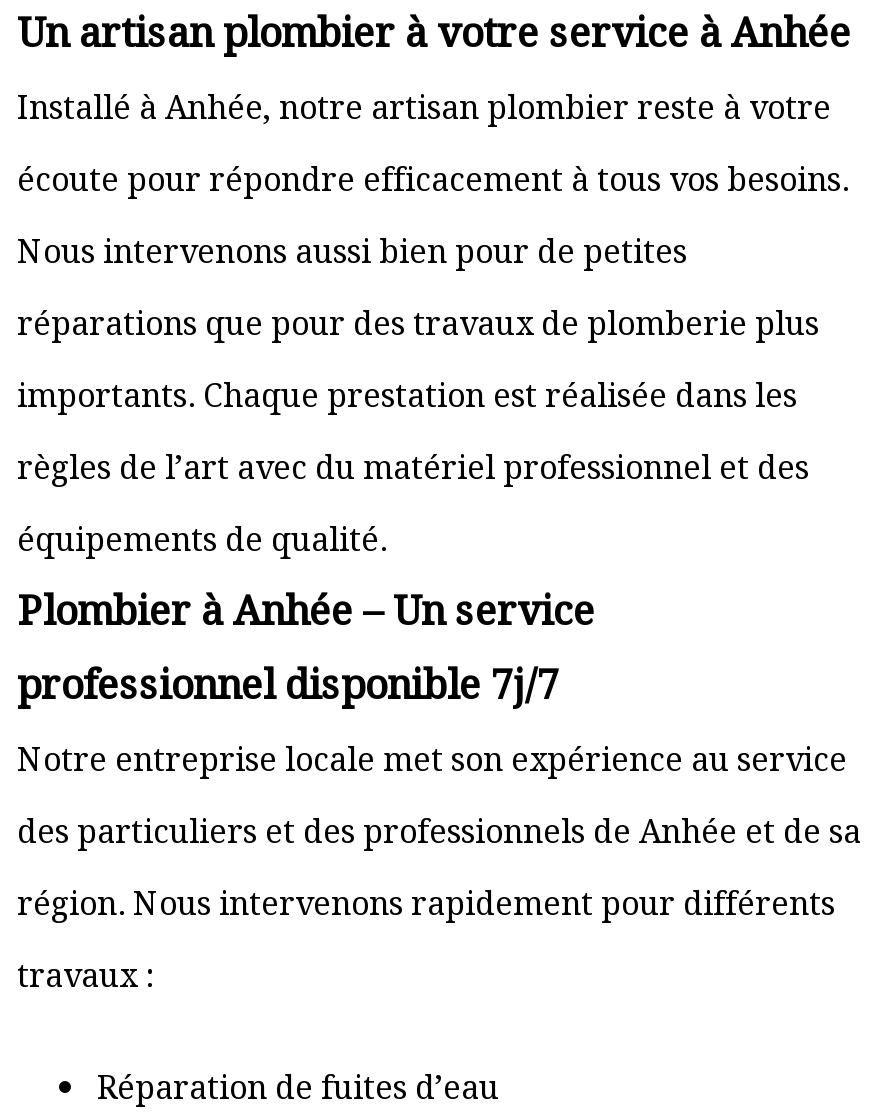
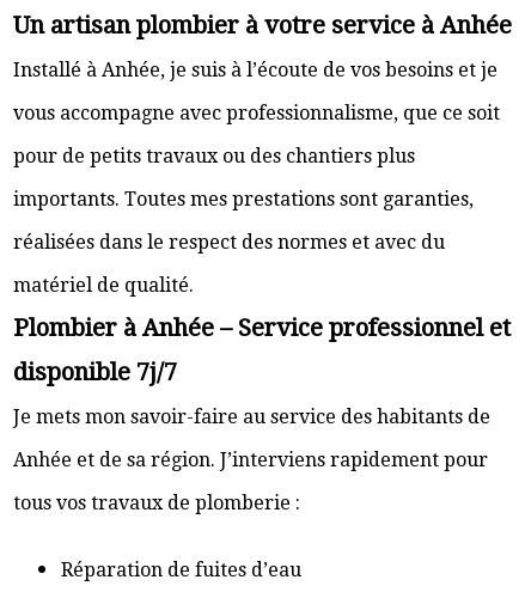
- Installé à Anhée, notre artisan plombier reste à votre
- écoute pour répondre efficacement à tous vos besoins.
- Nous intervenons aussi bien pour de petites
- réparations que pour des travaux de plomberie plus
- importants. Chaque prestation est réalisée dans les
- règles de l’art avec du matériel professionnel et des
- équipements de qualité.
- Plombier à Anhée – Un service
- professionnel disponible 7j/7
- Notre entreprise locale met son expérience au service
- des particuliers et des professionnels de Anhée et de sa
- région. Nous intervenons rapidement pour différents
- travaux :
+ Installé à Anhée, je suis à l’écoute de vos besoins et je
+ vous accompagne avec professionnalisme, que ce soit
+ pour de petits travaux ou des chantiers plus
+ importants. Toutes mes prestations sont garanties,
+ réalisées dans le respect des normes et avec du
+ matériel de qualité.
+ Plombier à Anhée – Service professionnel et
+ disponible 7j/7
+ Je mets mon savoir-faire au service des habitants de
+ Anhée et de sa région. J’interviens rapidement pour
+ tous vos travaux de plomberie :
